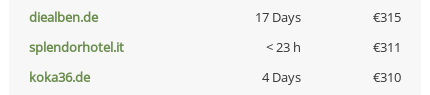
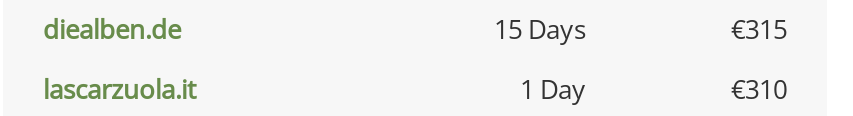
- 17 Days
+ 15 Days

- splendorhotel.it
- < 23 h
- €311
- koka36.de
- 4 Days
+ lascarzuola.it
+ 1 Day
